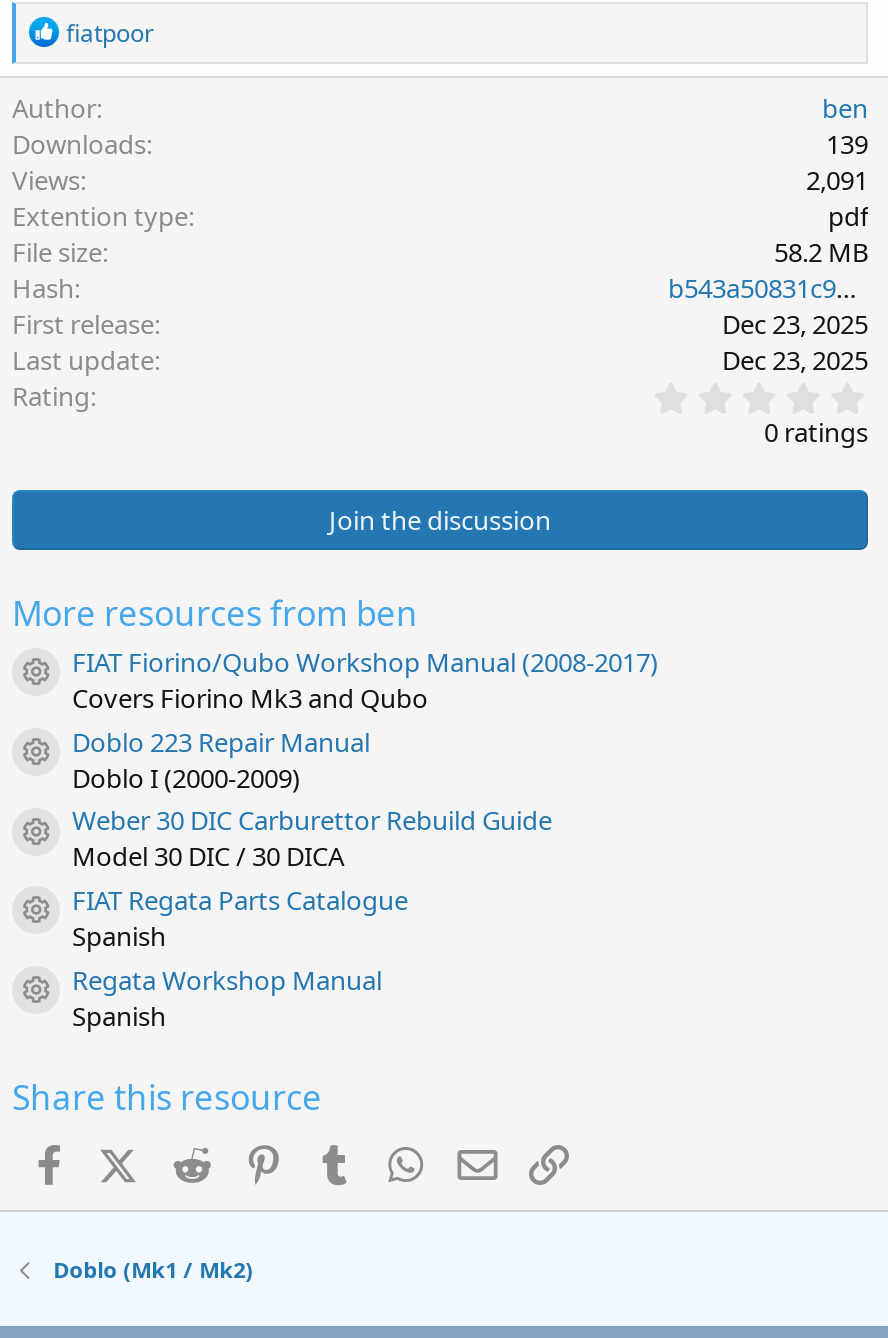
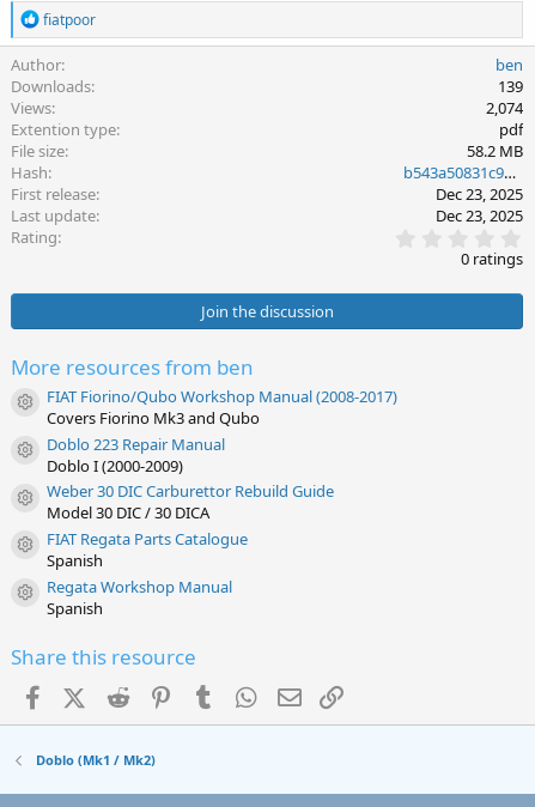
- 2,091
+ 2,074
